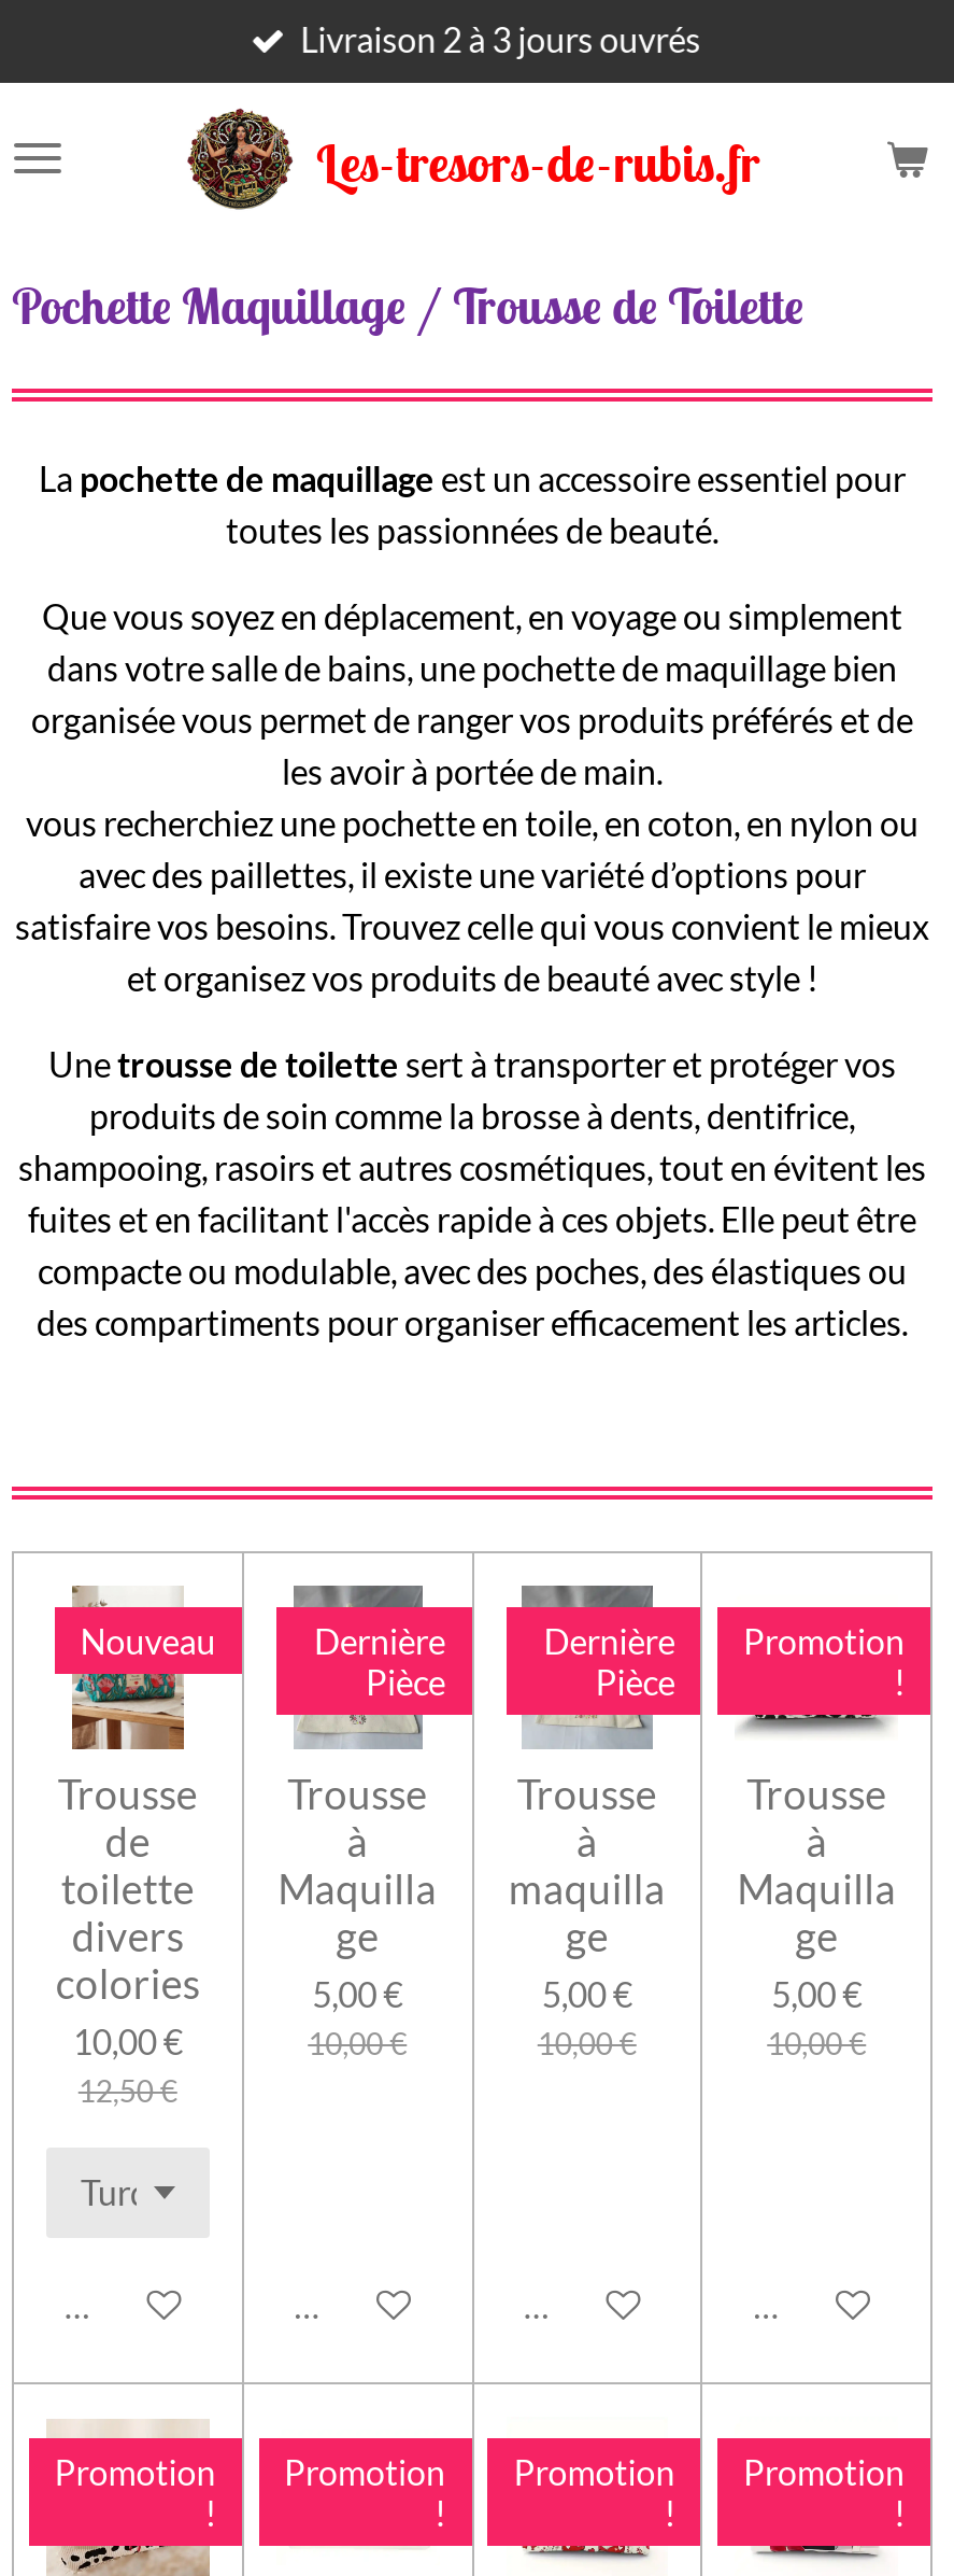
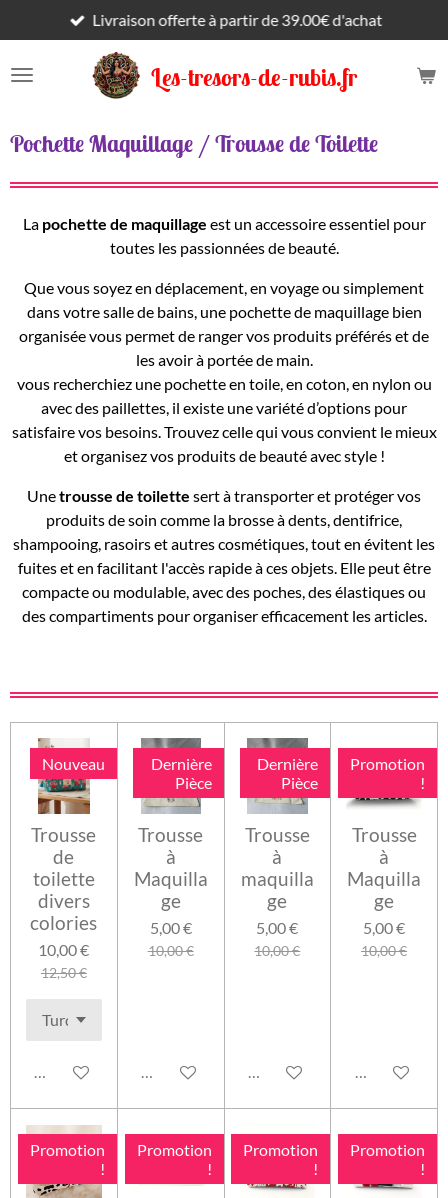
- Livraison 2 à 3 jours ouvrés
+ Livraison offerte à partir de 39.00€ d'achat
